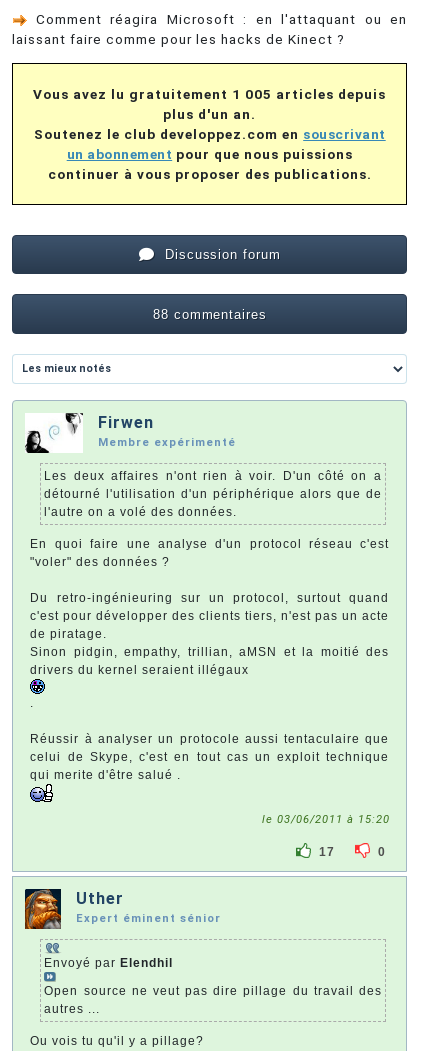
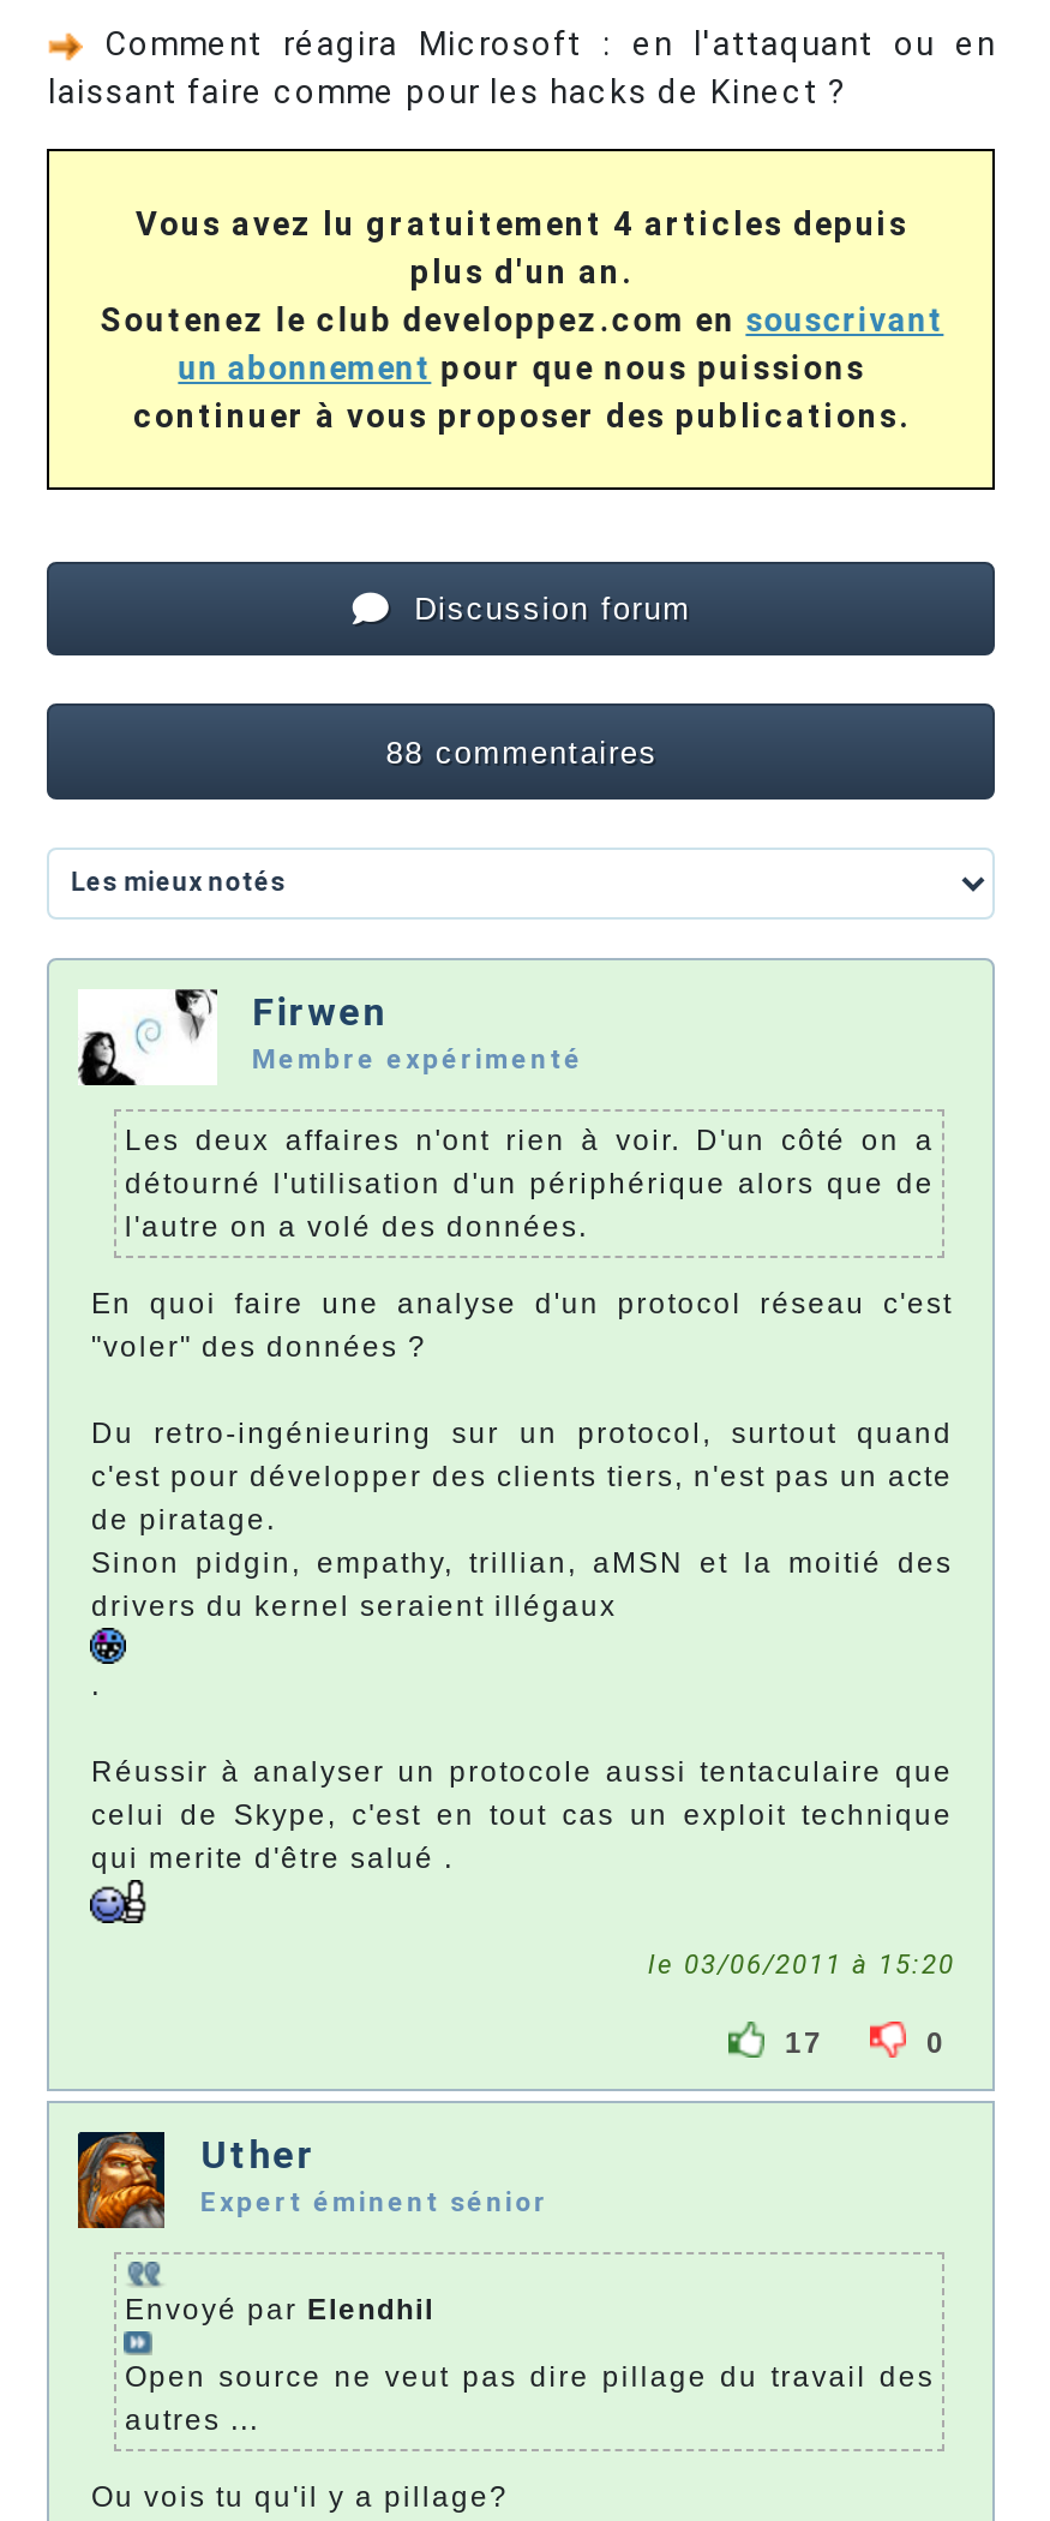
- Vous avez lu gratuitement 1 005 articles depuis
+ Vous avez lu gratuitement 4 articles depuis
